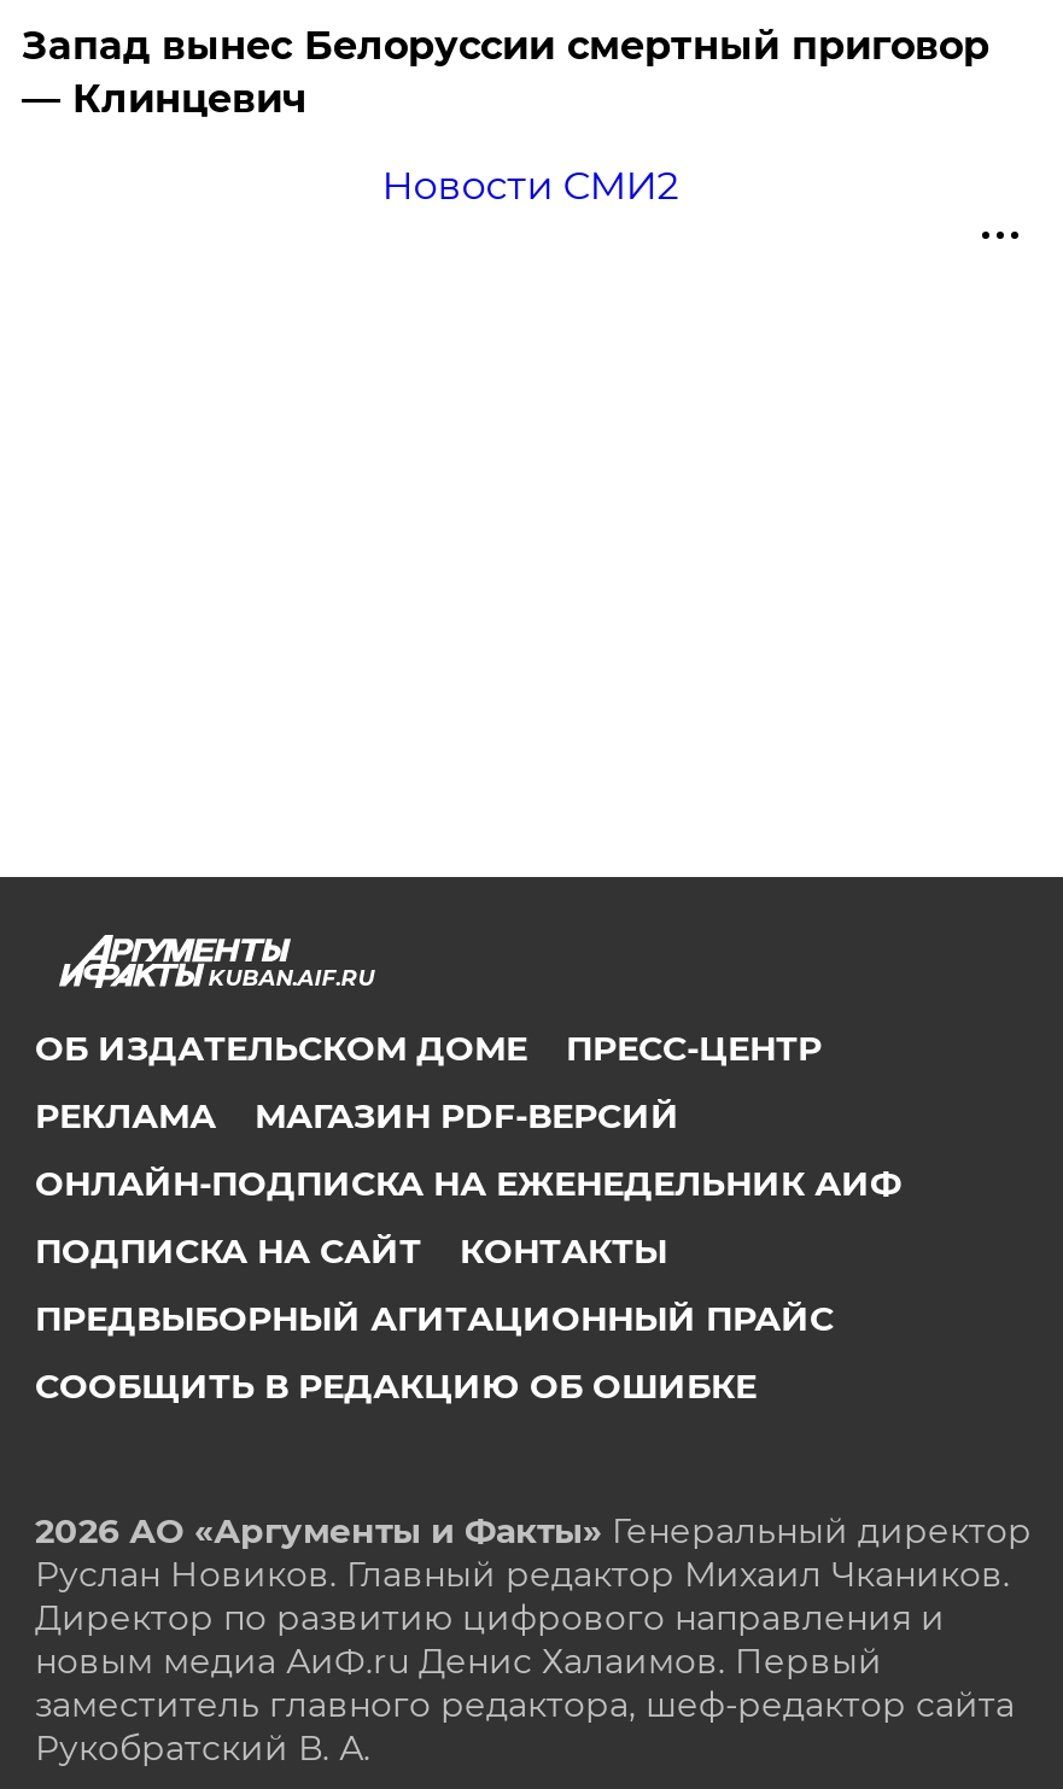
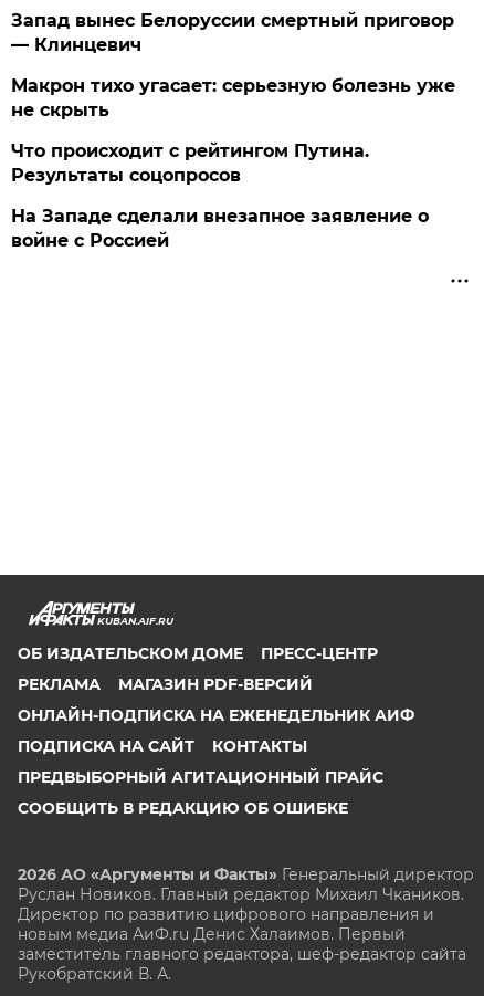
- Новости СМИ2
+ Макрон тихо угасает: серьезную болезнь уже
+ не скрыть
+ Что происходит с рейтингом Путина.
+ Результаты соцопросов
+ На Западе сделали внезапное заявление о
+ войне с Россией
